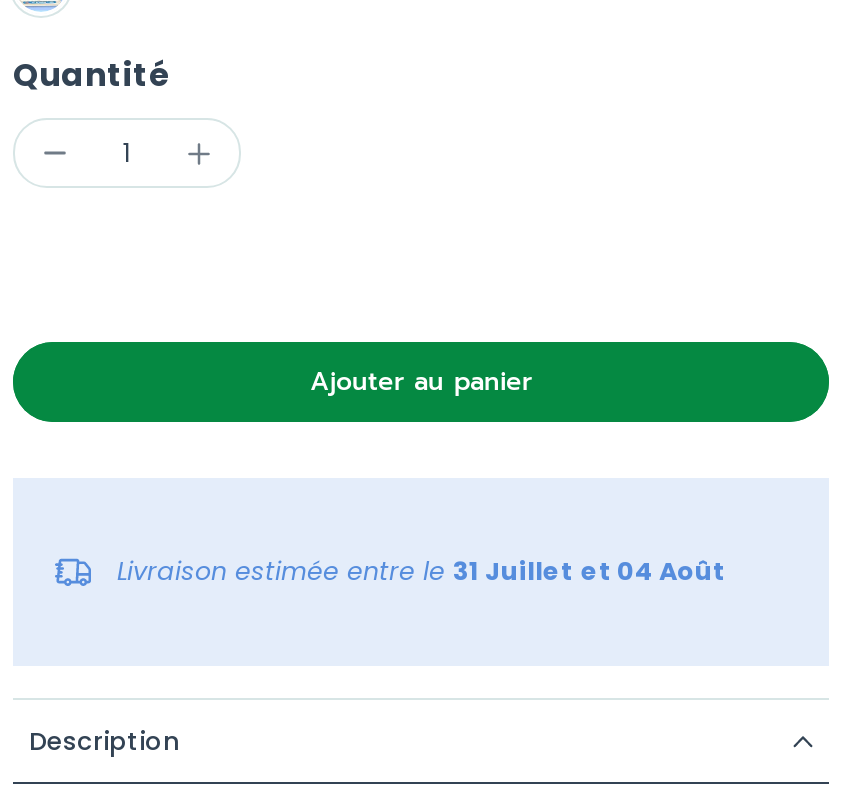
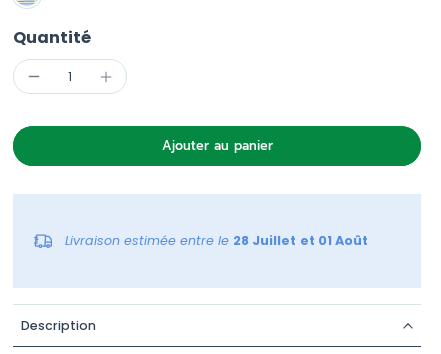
- Livraison estimée entre le 31 Juillet et 04 Août
+ Livraison estimée entre le 28 Juillet et 01 Août
